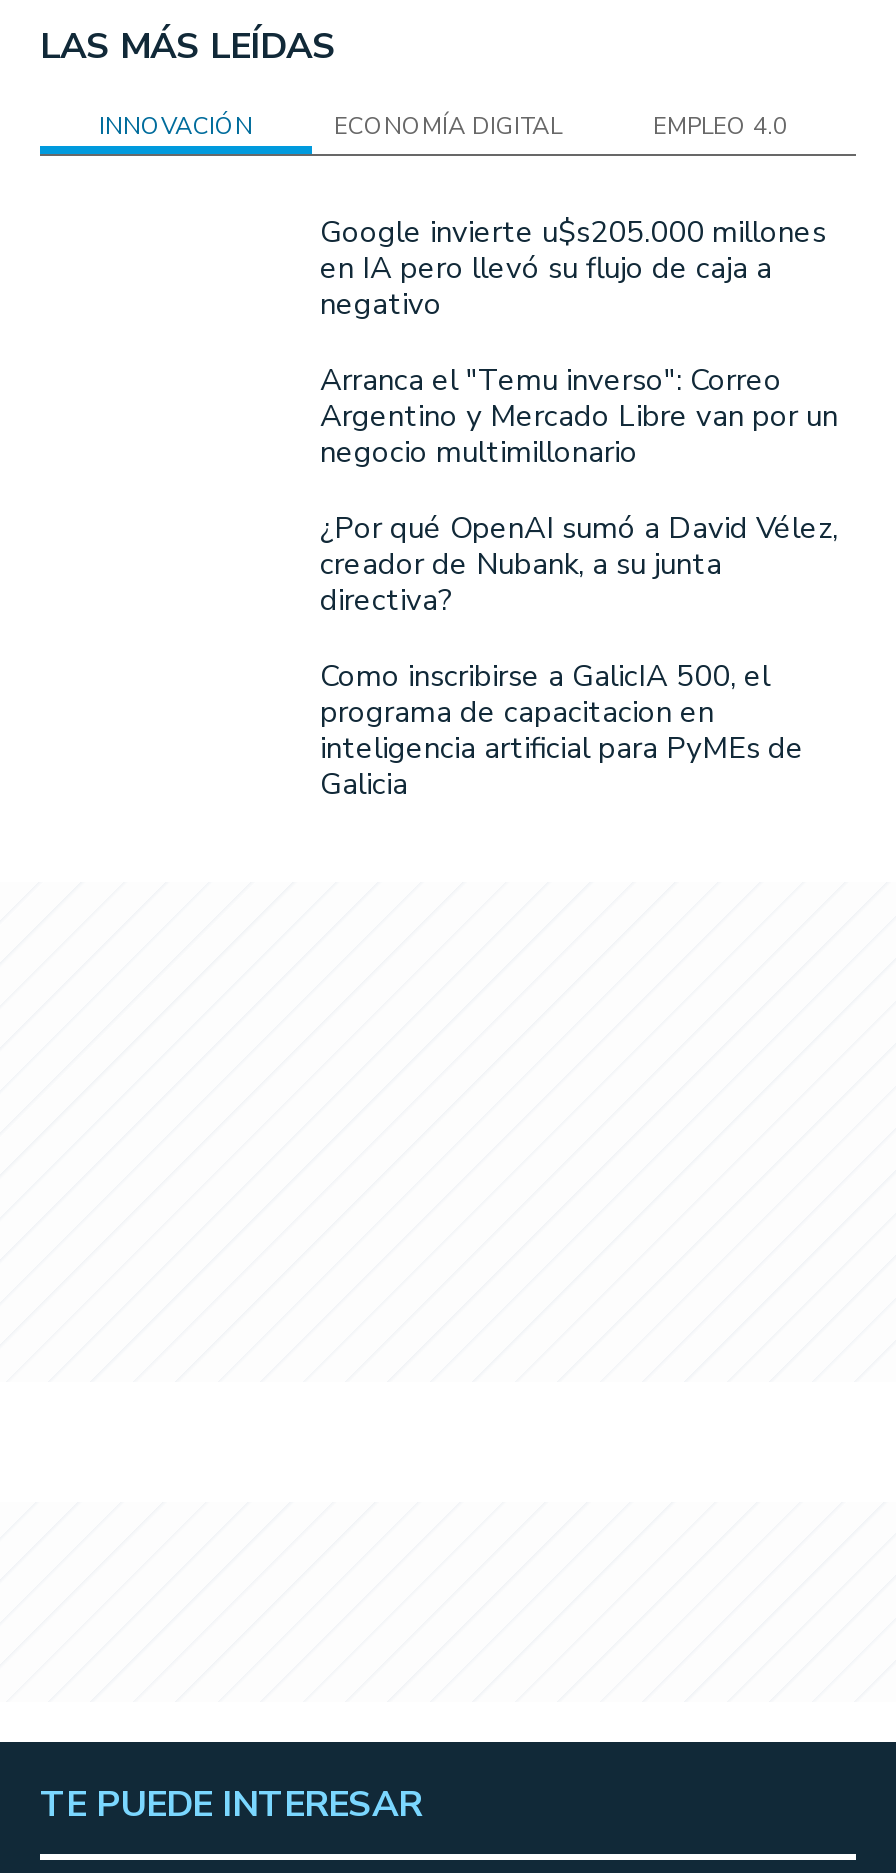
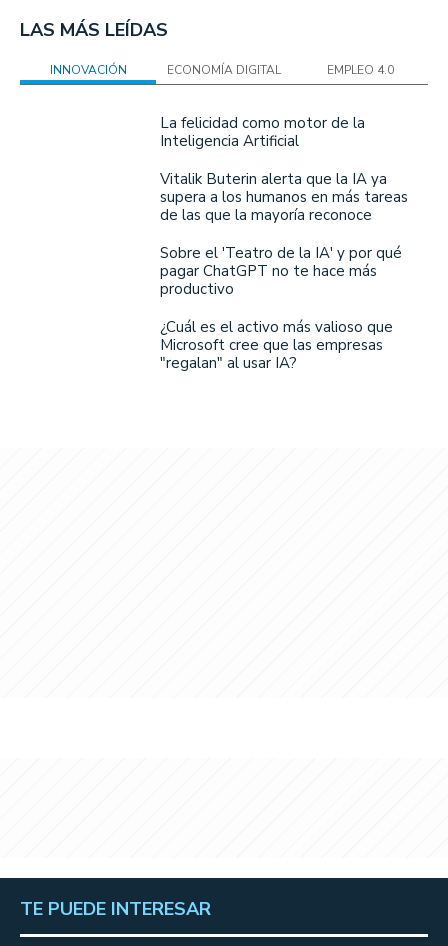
- Google invierte u$s205.000 millones
- en IA pero llevó su flujo de caja a
- negativo
+ La felicidad como motor de la
+ Inteligencia Artificial

- Arranca el "Temu inverso": Correo
- Argentino y Mercado Libre van por un
- negocio multimillonario
+ Vitalik Buterin alerta que la IA ya
+ supera a los humanos en más tareas
+ de las que la mayoría reconoce

- ¿Por qué OpenAI sumó a David Vélez,
- creador de Nubank, a su junta
- directiva?
+ Sobre el 'Teatro de la IA' y por qué
+ pagar ChatGPT no te hace más
+ productivo

- Como inscribirse a GalicIA 500, el
- programa de capacitacion en
- inteligencia artificial para PyMEs de
- Galicia
+ ¿Cuál es el activo más valioso que
+ Microsoft cree que las empresas
+ "regalan" al usar IA?
